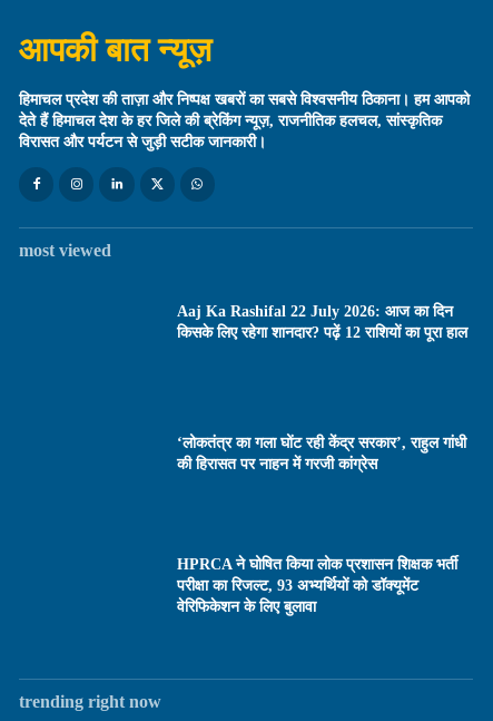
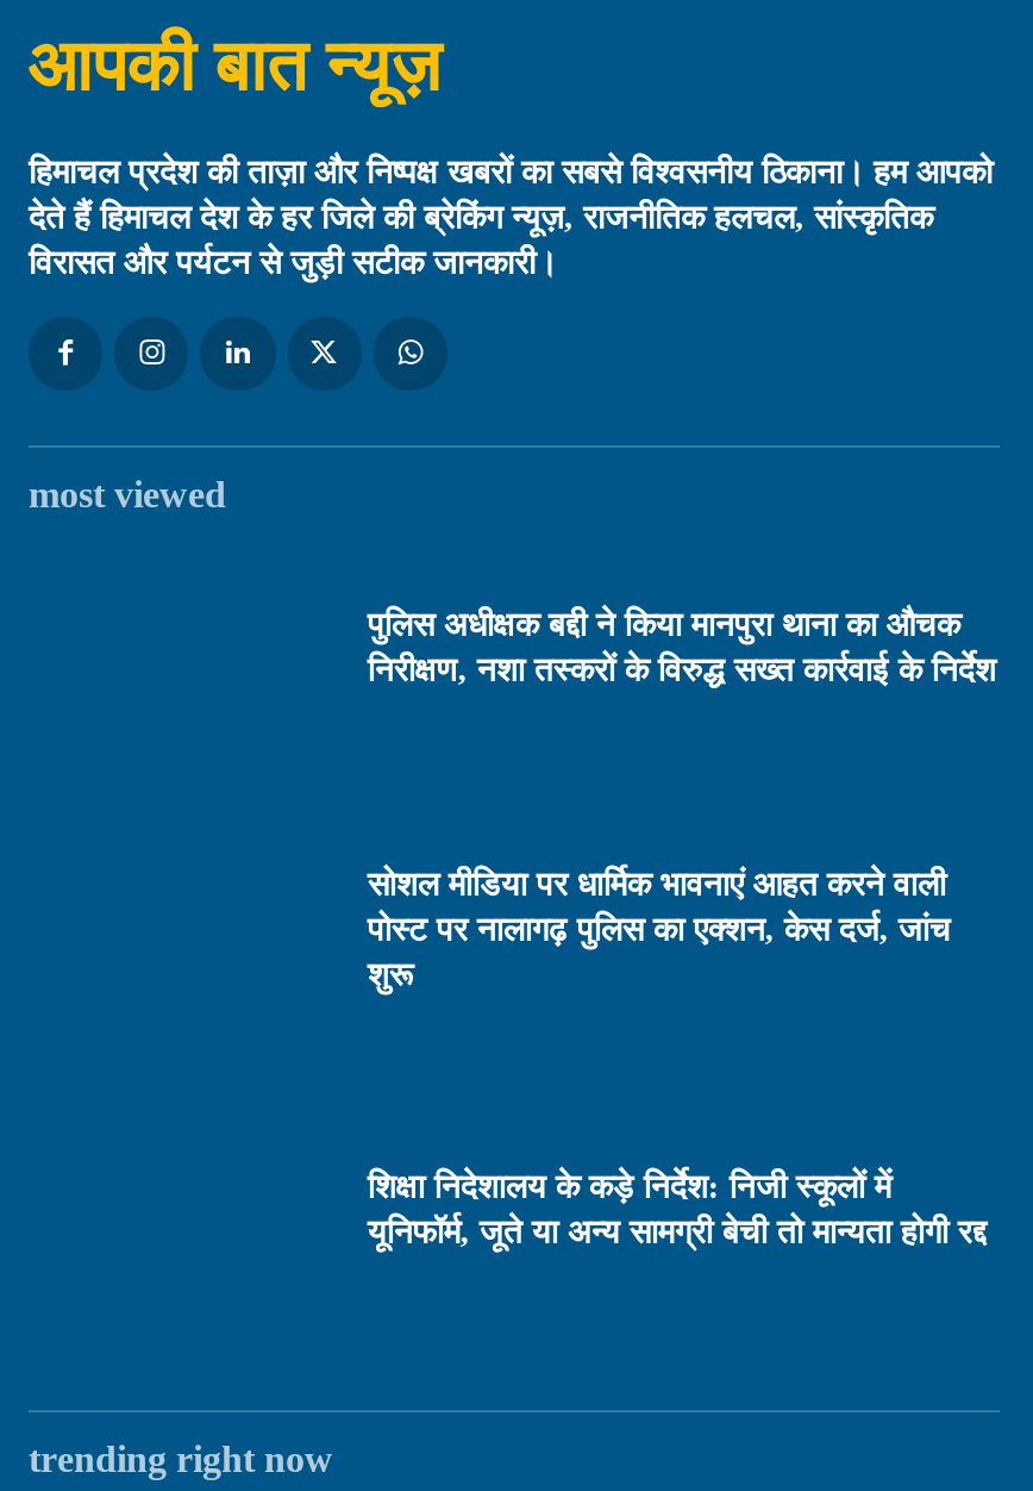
- Aaj Ka Rashifal 22 July 2026: आज का दिन
- किसके लिए रहेगा शानदार? पढ़ें 12 राशियों का पूरा हाल
+ पुलिस अधीक्षक बद्दी ने किया मानपुरा थाना का औचक
+ निरीक्षण, नशा तस्करों के विरुद्ध सख्त कार्रवाई के निर्देश

- ‘लोकतंत्र का गला घोंट रही केंद्र सरकार’, राहुल गांधी
- की हिरासत पर नाहन में गरजी कांग्रेस
+ सोशल मीडिया पर धार्मिक भावनाएं आहत करने वाली
+ पोस्ट पर नालागढ़ पुलिस का एक्शन, केस दर्ज, जांच
+ शुरू

- HPRCA ने घोषित किया लोक प्रशासन शिक्षक भर्ती
- परीक्षा का रिजल्ट, 93 अभ्यर्थियों को डॉक्यूमेंट
- वेरिफिकेशन के लिए बुलावा
+ शिक्षा निदेशालय के कड़े निर्देश: निजी स्कूलों में
+ यूनिफॉर्म, जूते या अन्य सामग्री बेची तो मान्यता होगी रद्द
